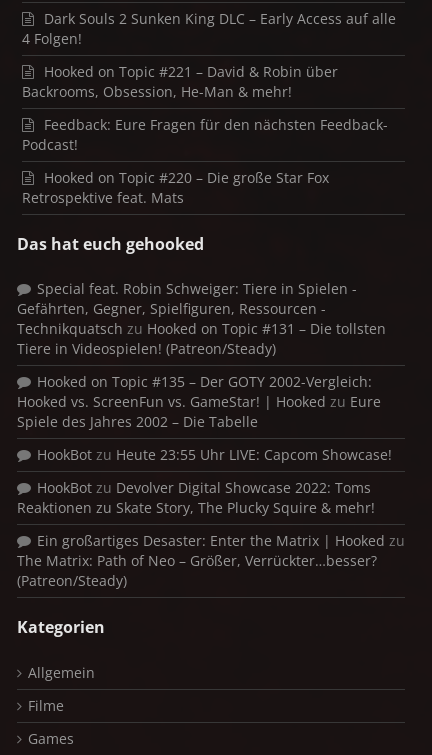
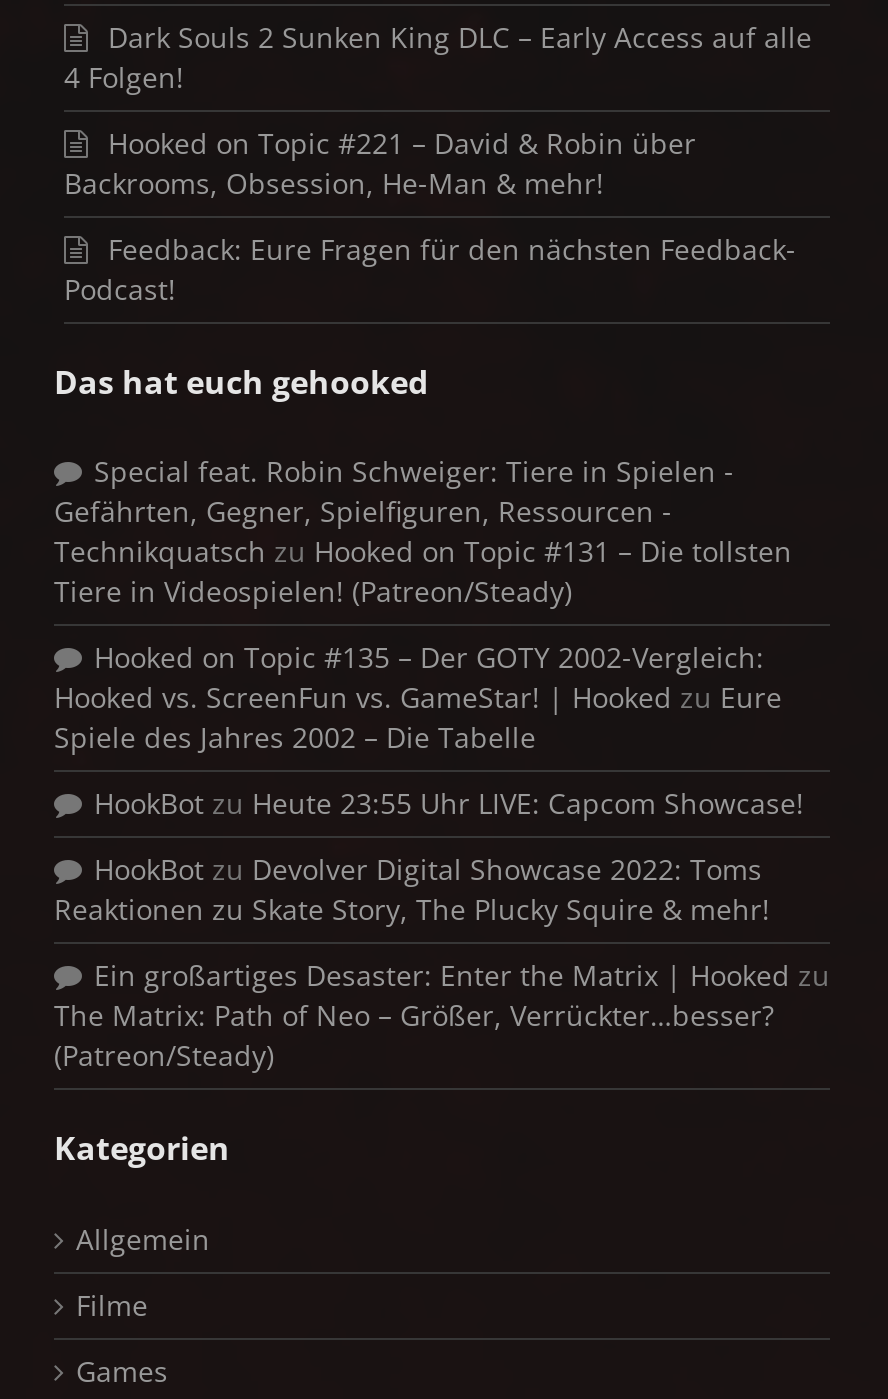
- Hooked on Topic #220 – Die große Star Fox
- Retrospektive feat. Mats
